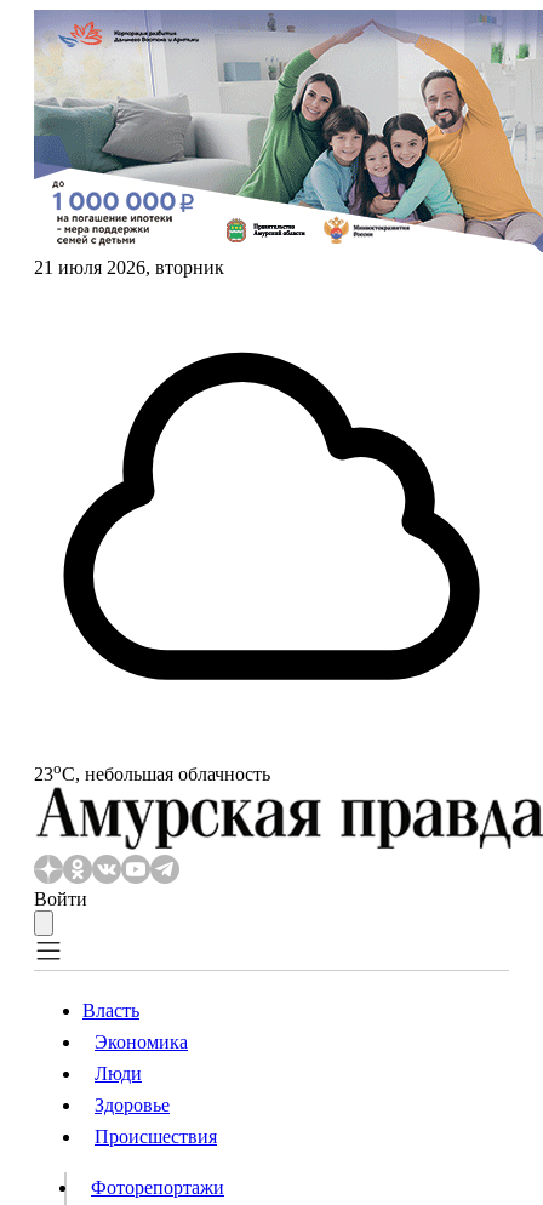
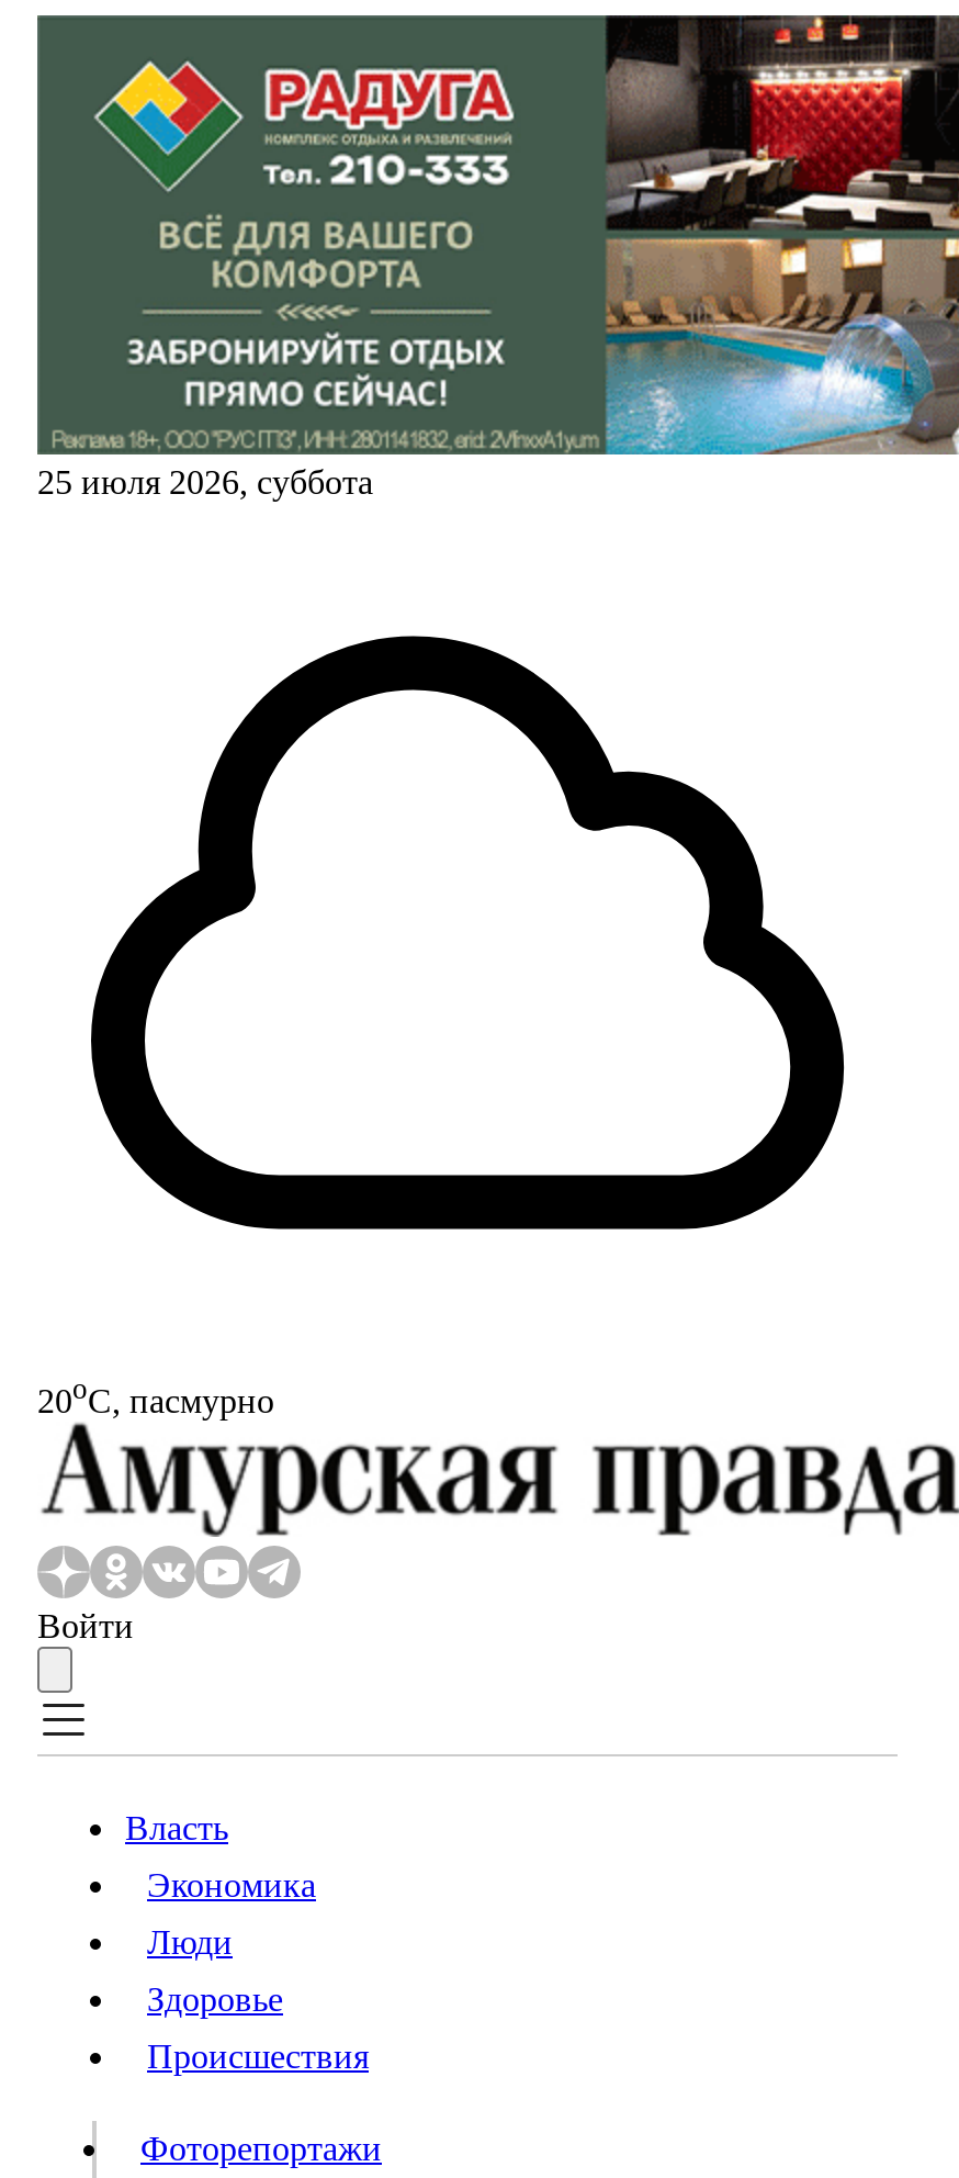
- [image]
- 21 июля 2026, вторник
+ [image]
+ 25 июля 2026, суббота

- 23oС, небольшая облачность
+ 20oС, пасмурно
